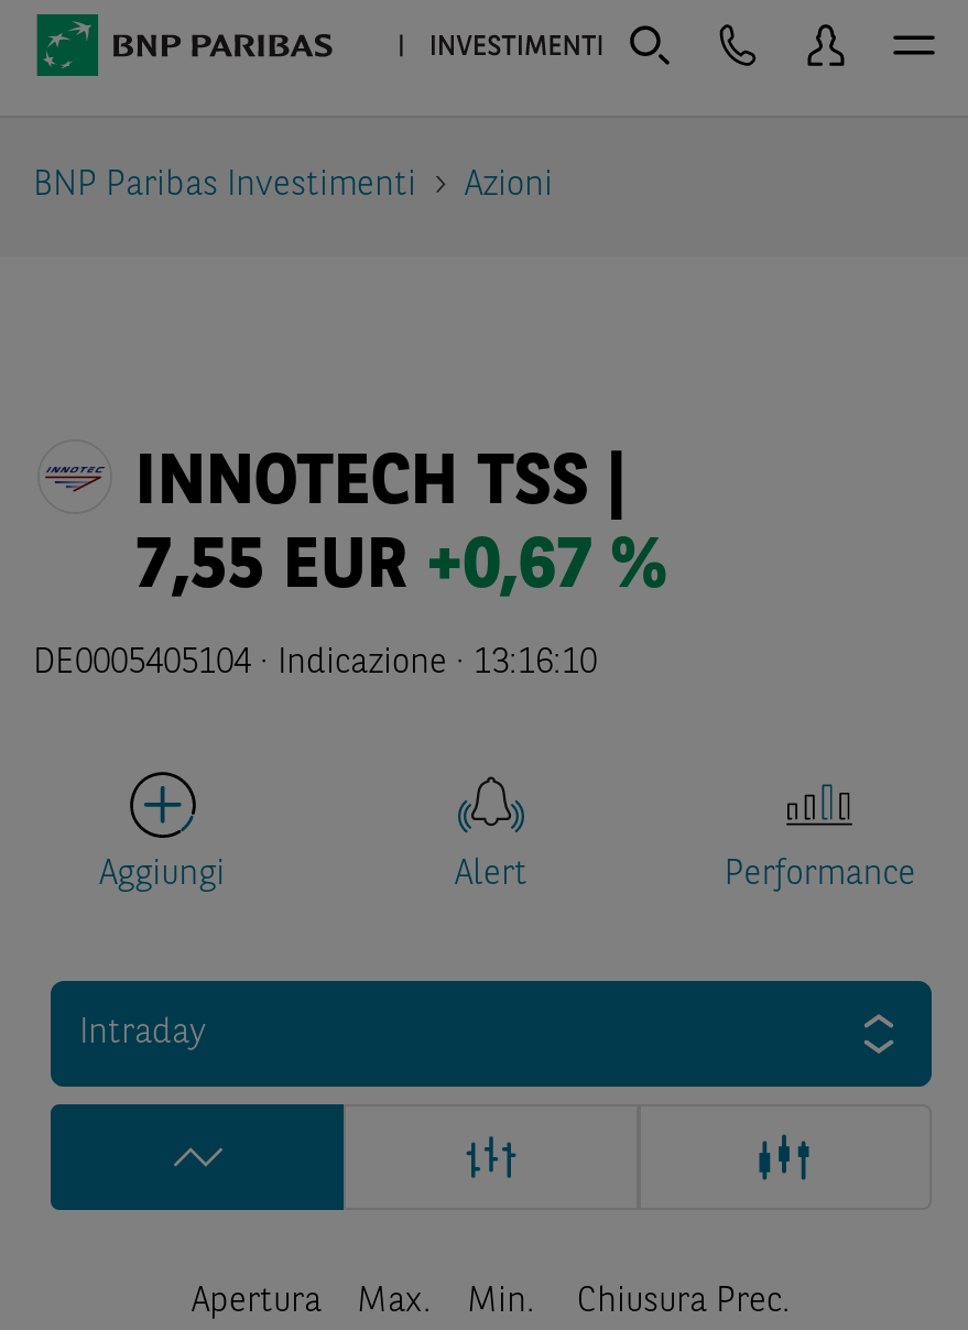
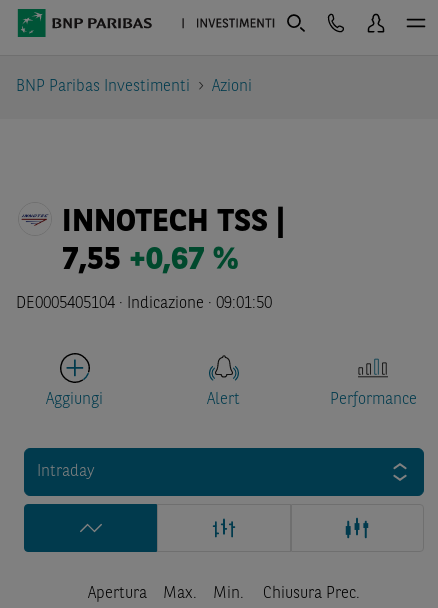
- 7,55 EUR +0,67 %
+ 7,55 +0,67 %

- DE0005405104 · Indicazione · 13:16:10
+ DE0005405104 · Indicazione · 09:01:50
